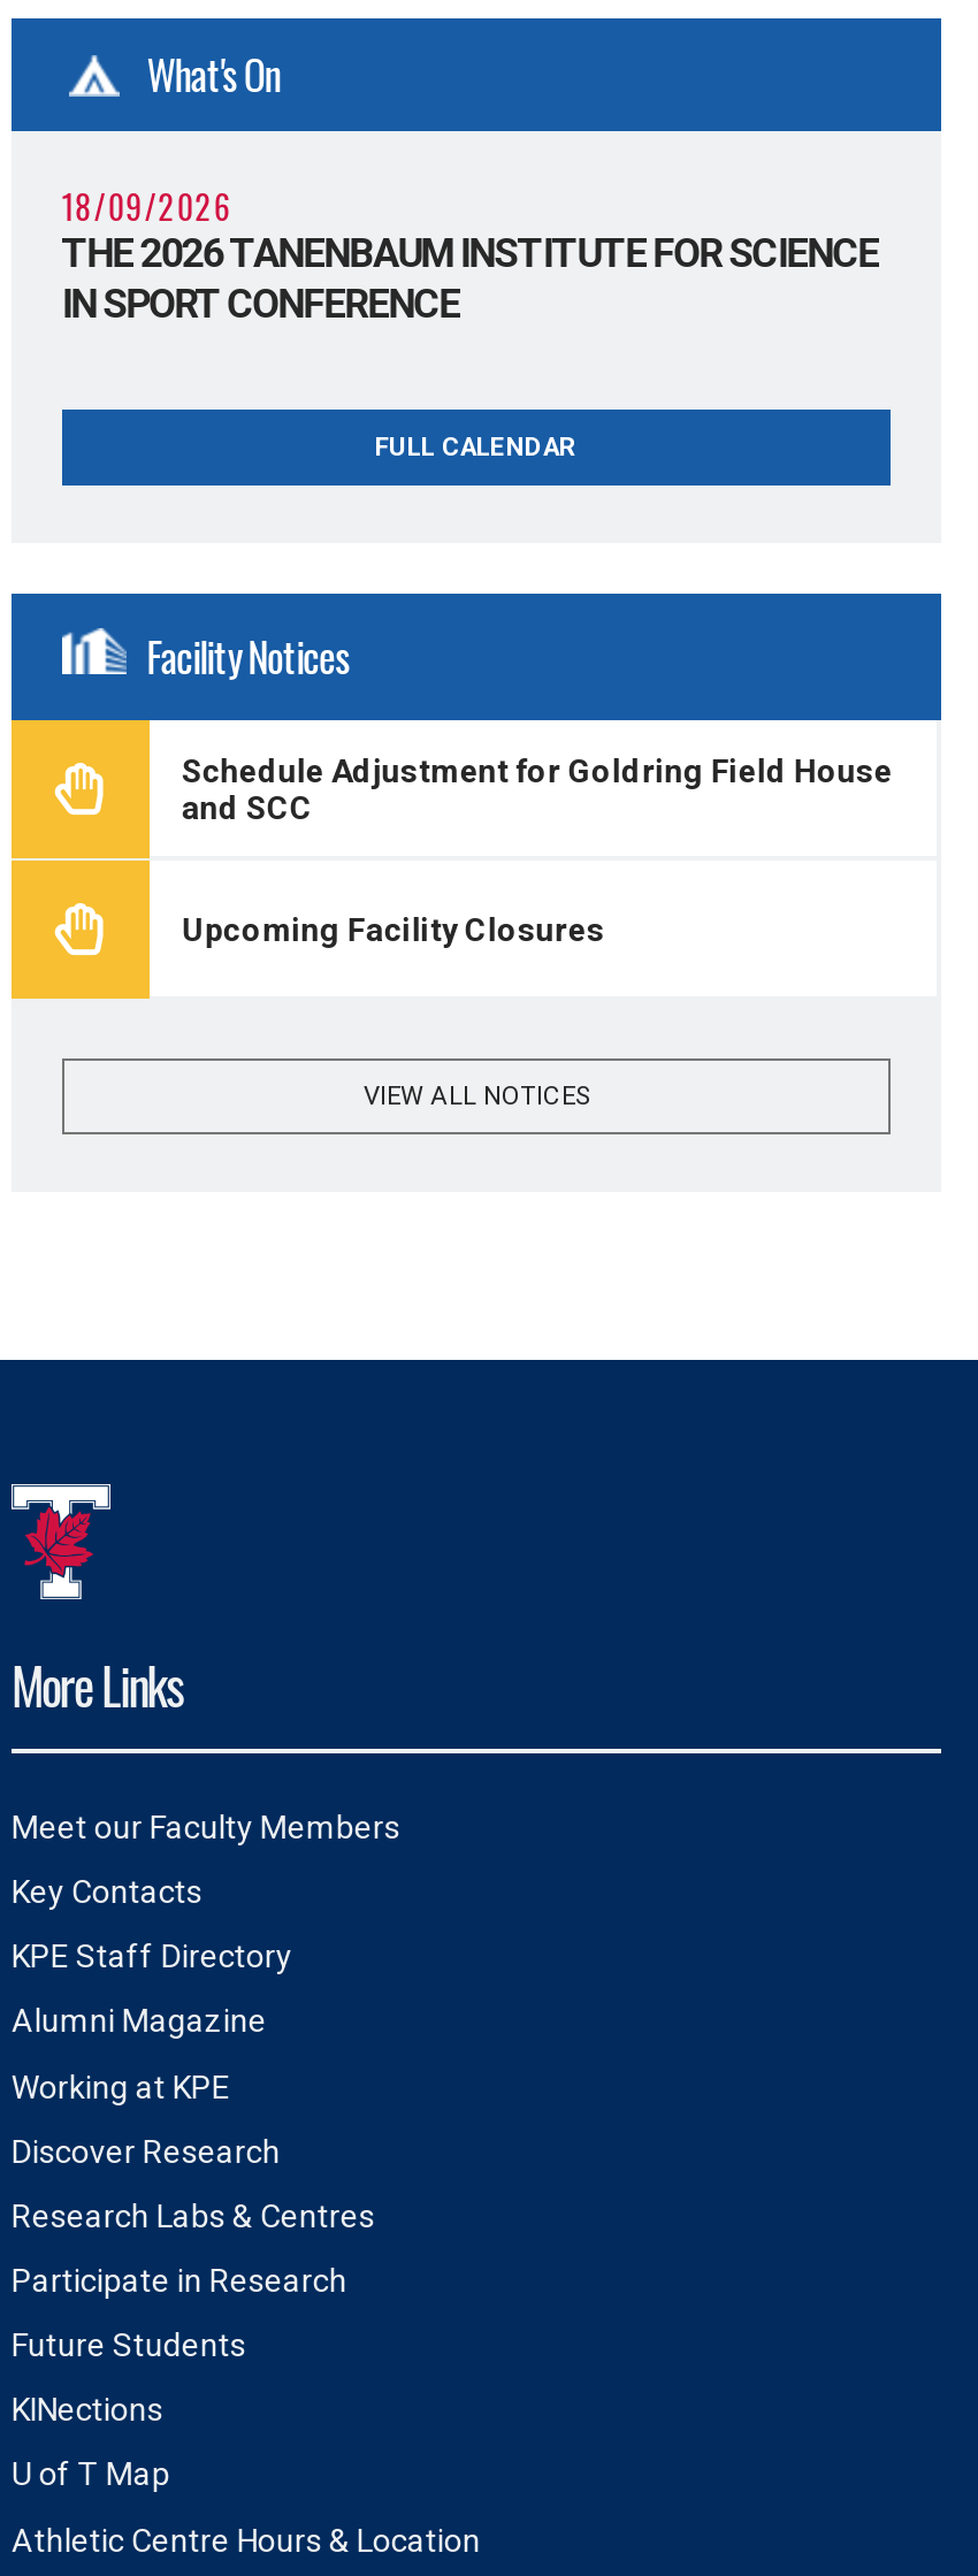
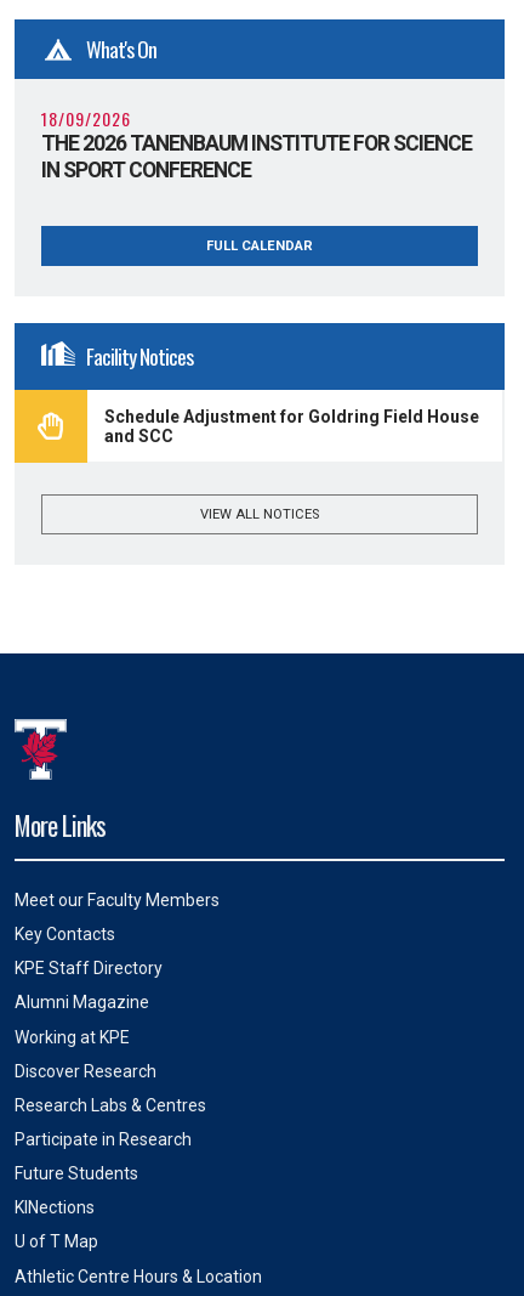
- Upcoming Facility Closures
